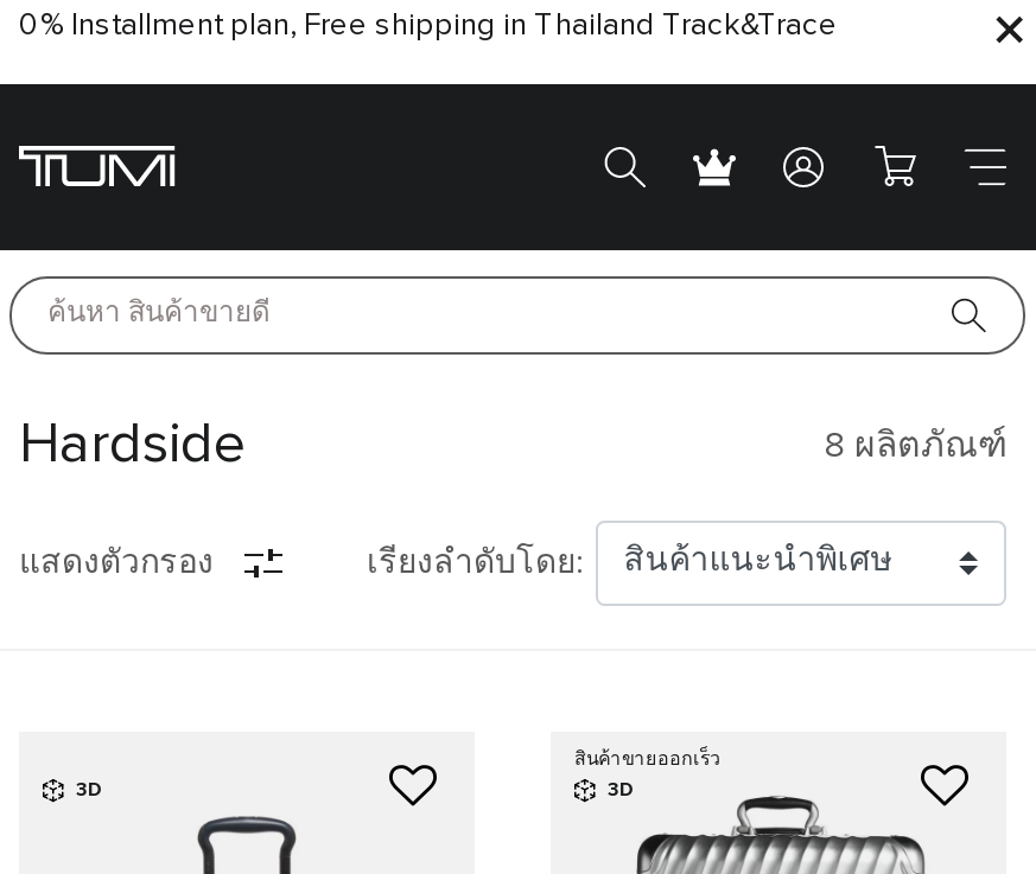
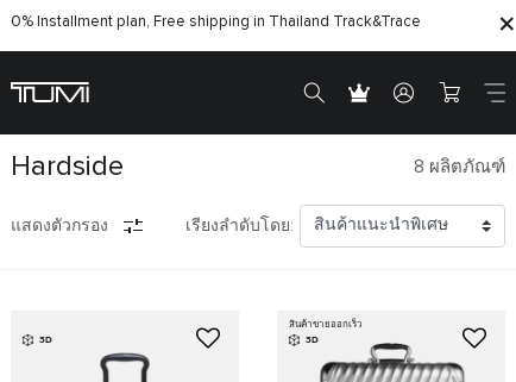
- ค้นหาสินค้าขายดี
